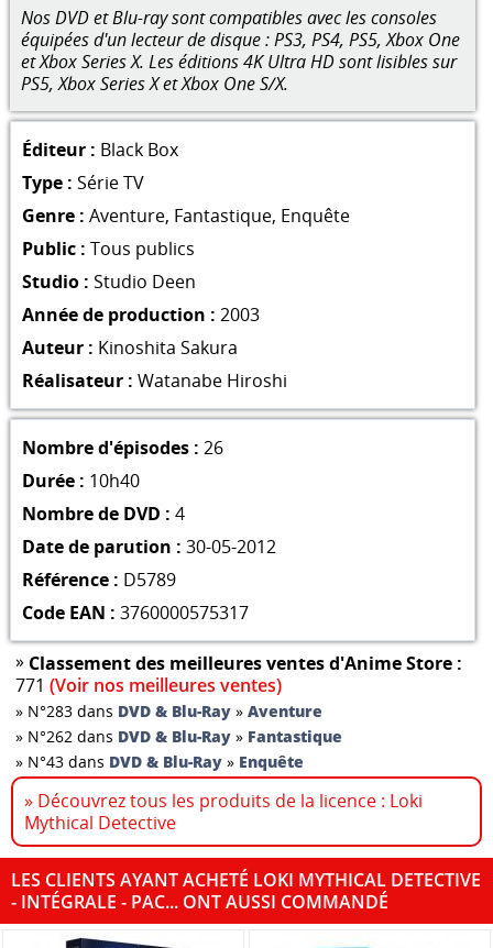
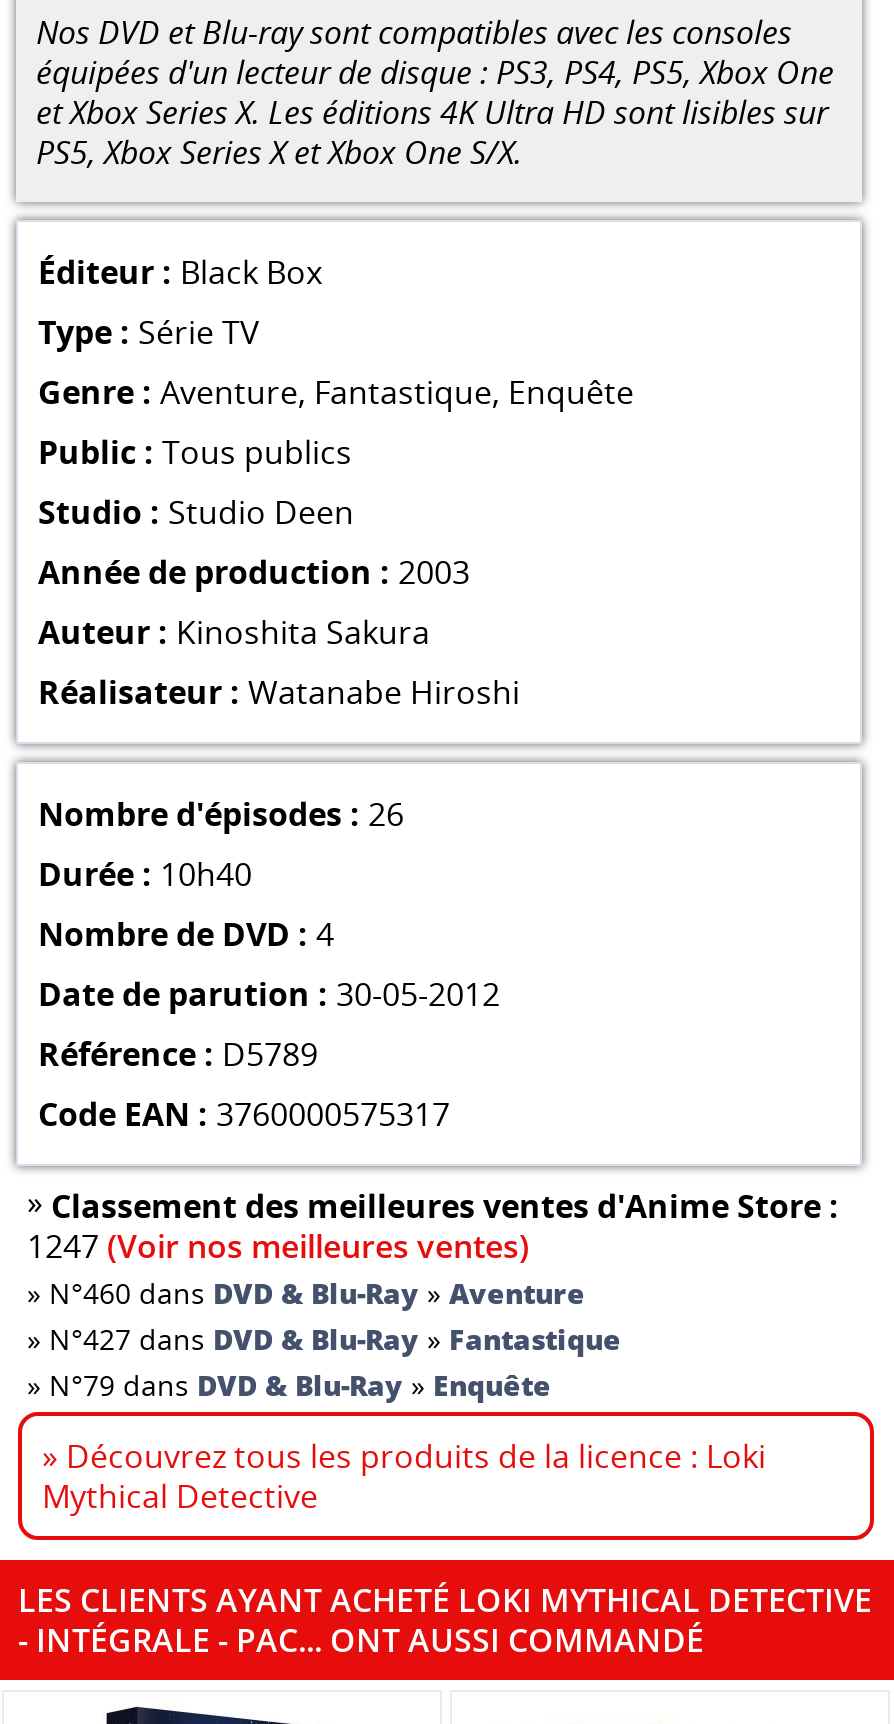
- 771 (Voir nos meilleures ventes)
+ 1247 (Voir nos meilleures ventes)

- » N°283 dans DVD & Blu-Ray» Aventure
+ » N°460 dans DVD & Blu-Ray» Aventure

- » N°262 dans DVD & Blu-Ray» Fantastique
+ » N°427 dans DVD & Blu-Ray» Fantastique

- » N°43 dans DVD & Blu-Ray» Enquête
+ » N°79 dans DVD & Blu-Ray» Enquête
